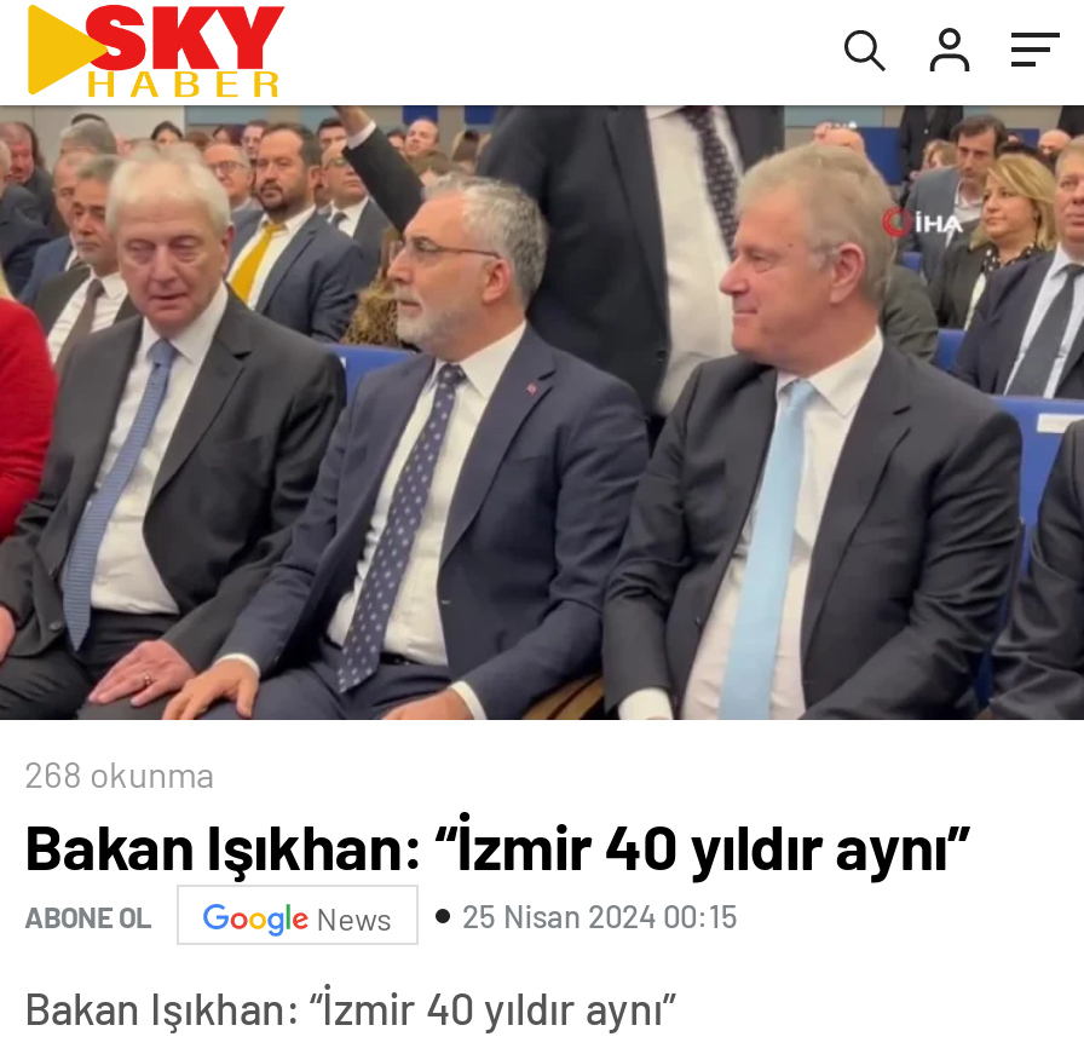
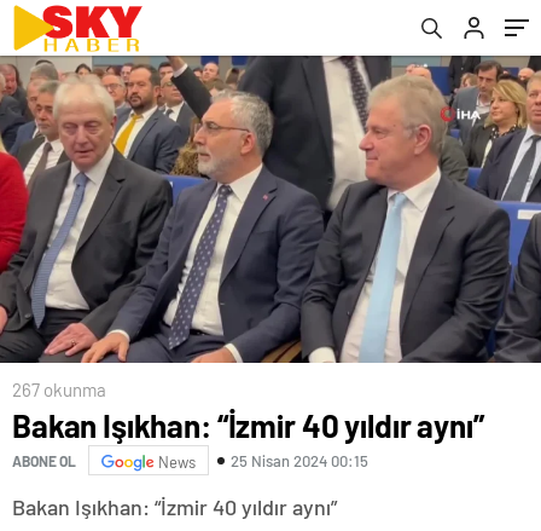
- 268 okunma
+ 267 okunma
